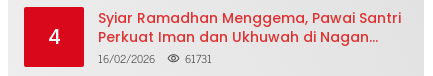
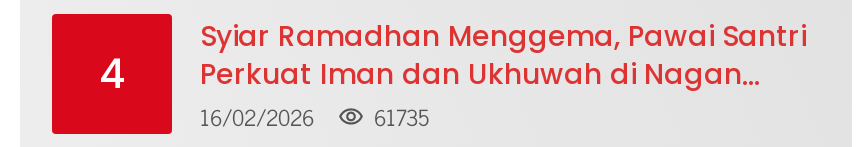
- 61731
+ 61735
